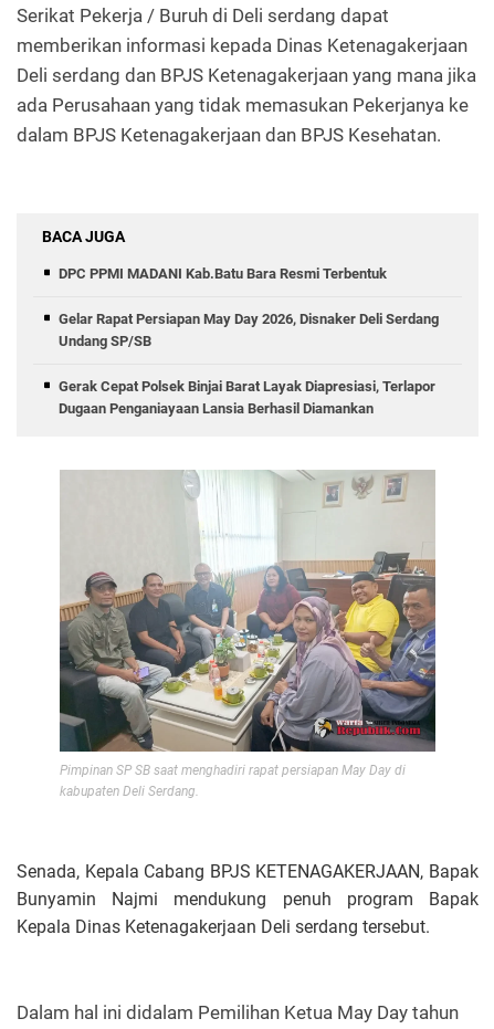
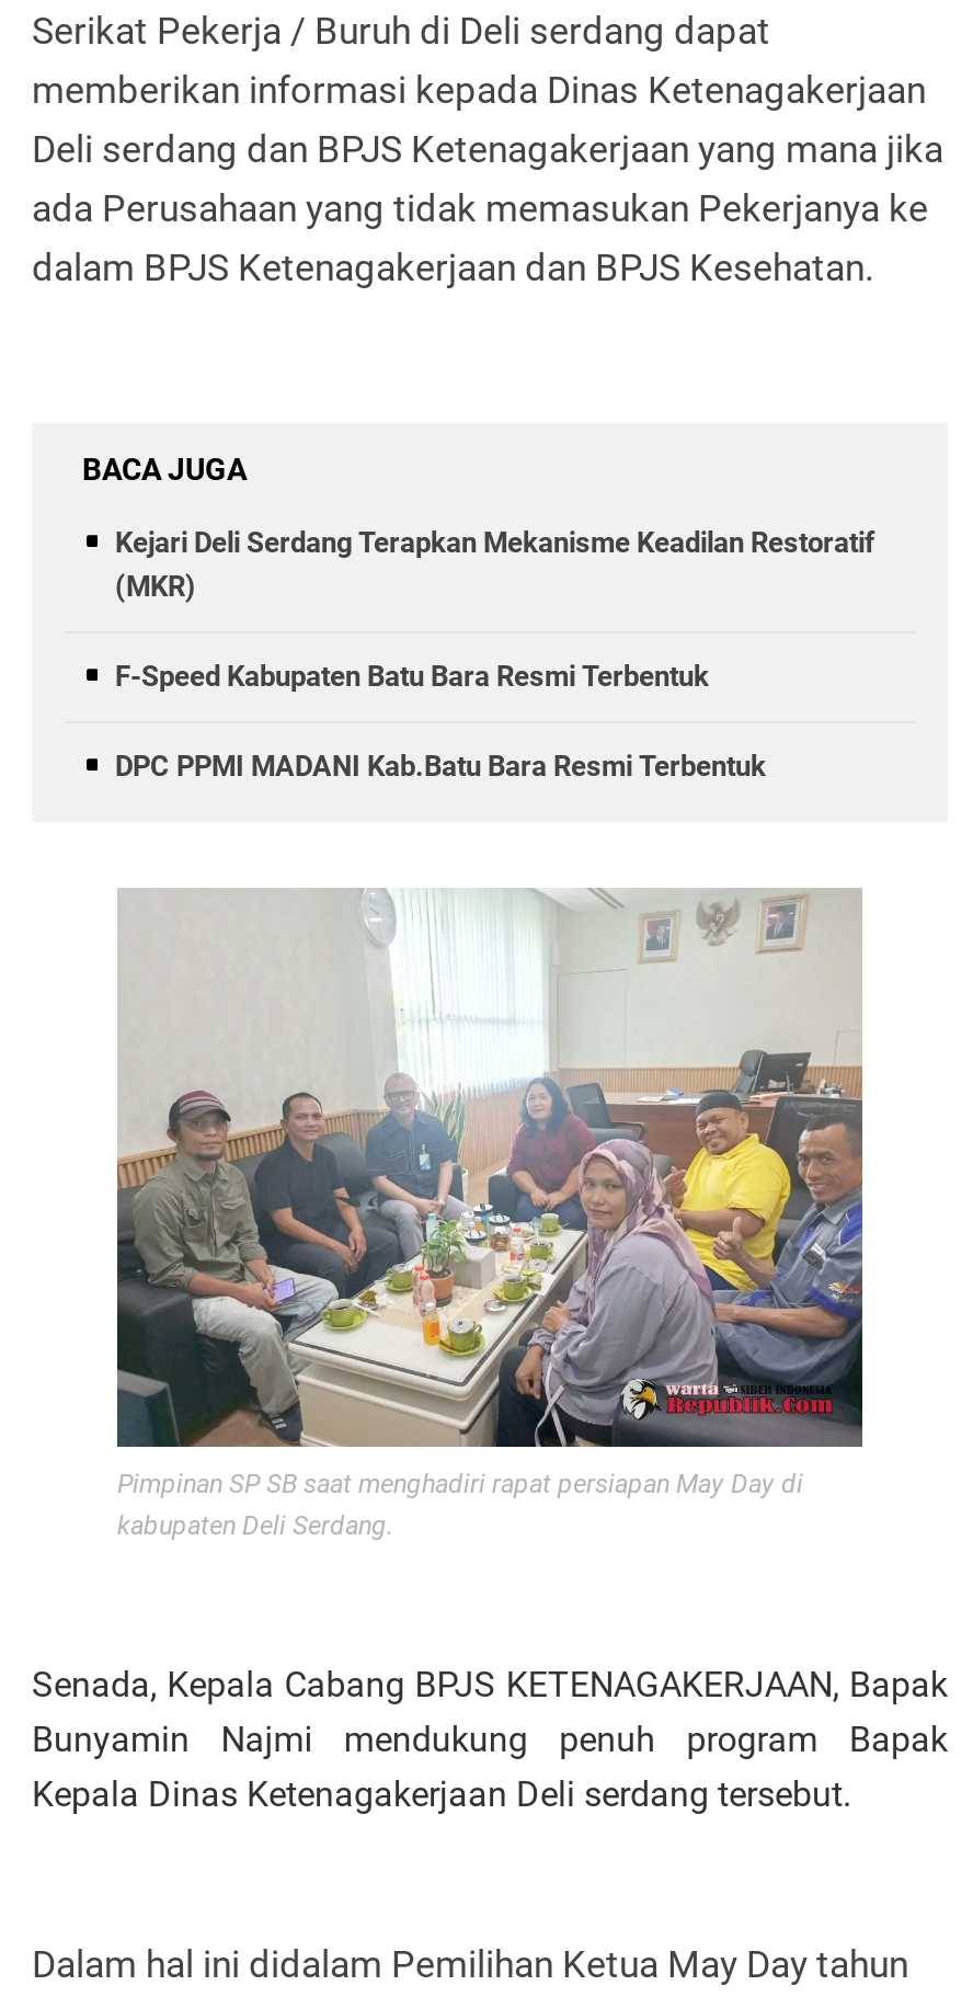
+ Kejari Deli Serdang Terapkan Mekanisme Keadilan Restoratif
+ (MKR)
+ F-Speed Kabupaten Batu Bara Resmi Terbentuk

moved down: DPC PPMI MADANI Kab.Batu Bara Resmi Terbentuk

- Gelar Rapat Persiapan May Day 2026, Disnaker Deli Serdang
- Undang SP/SB
- Gerak Cepat Polsek Binjai Barat Layak Diapresiasi, Terlapor
- Dugaan Penganiayaan Lansia Berhasil Diamankan
